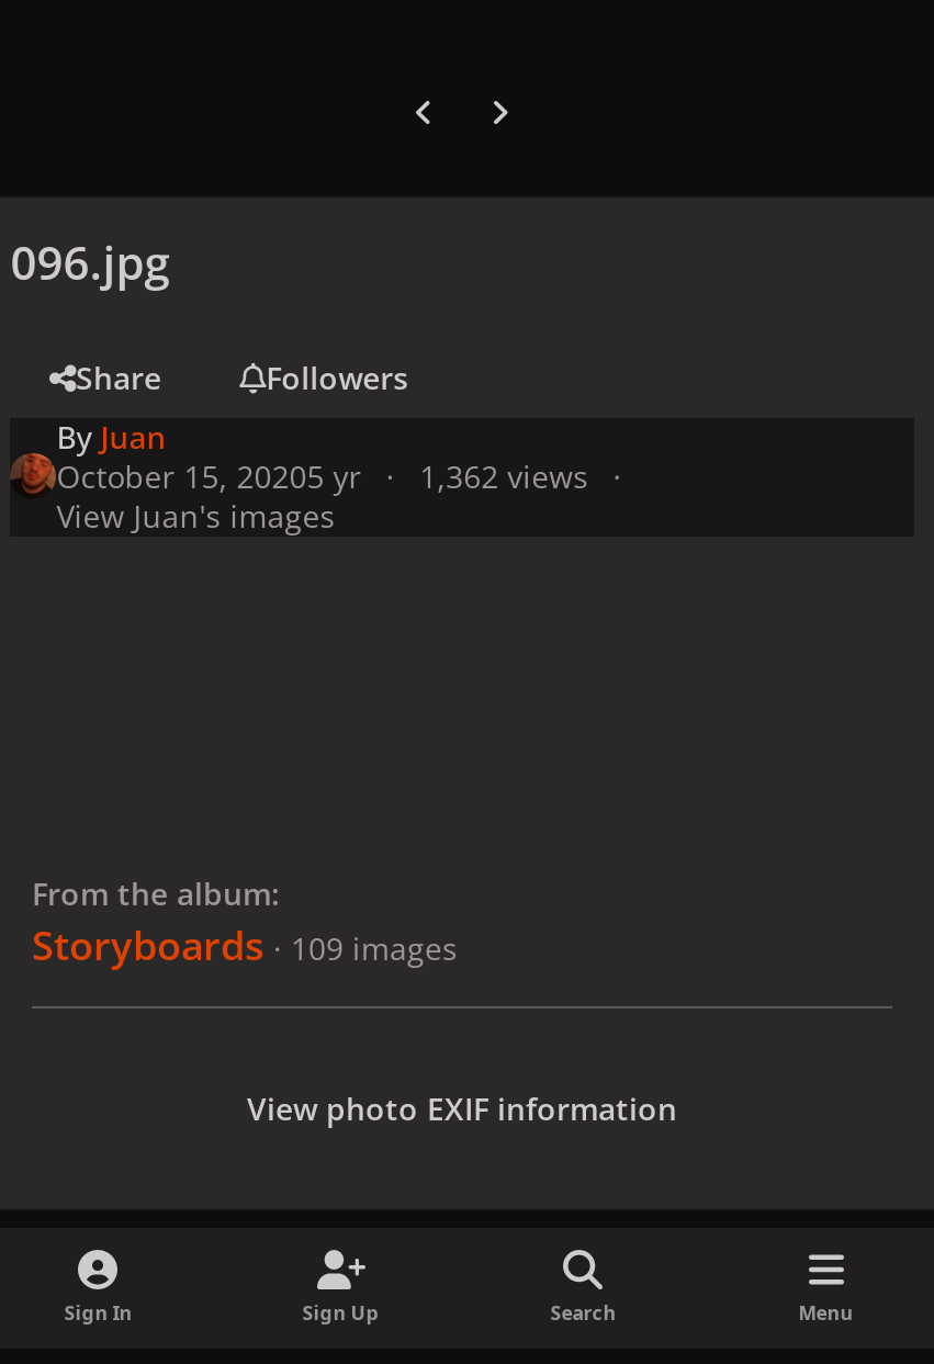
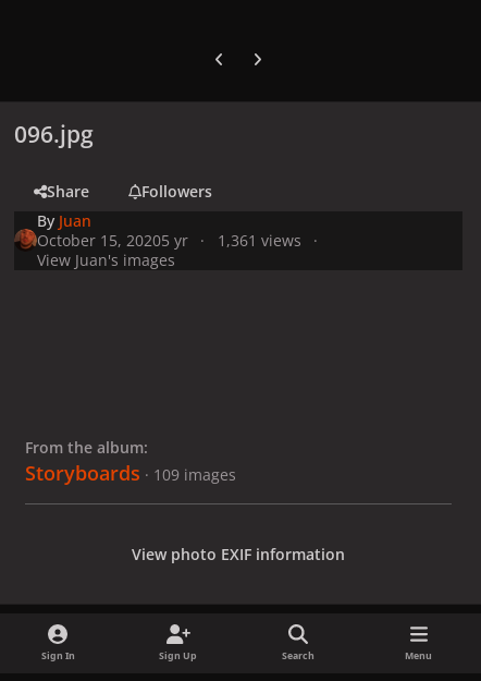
- October 15, 20205 yr 1,362 views
+ October 15, 20205 yr 1,361 views
